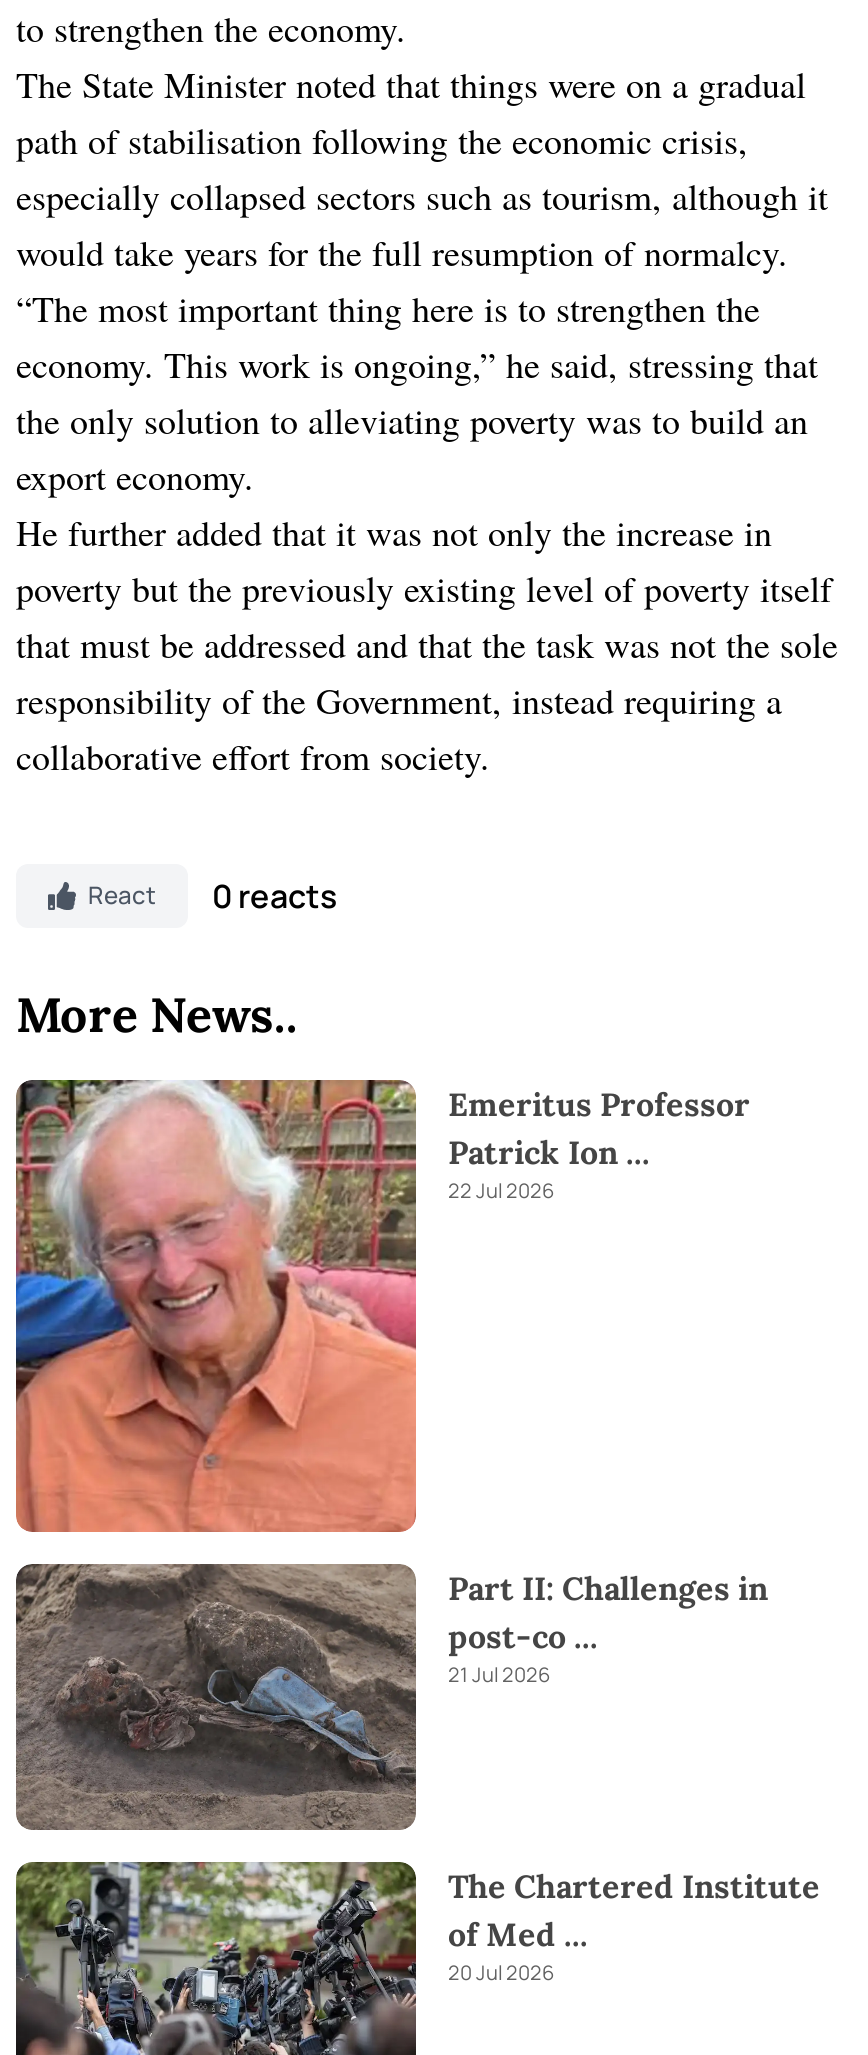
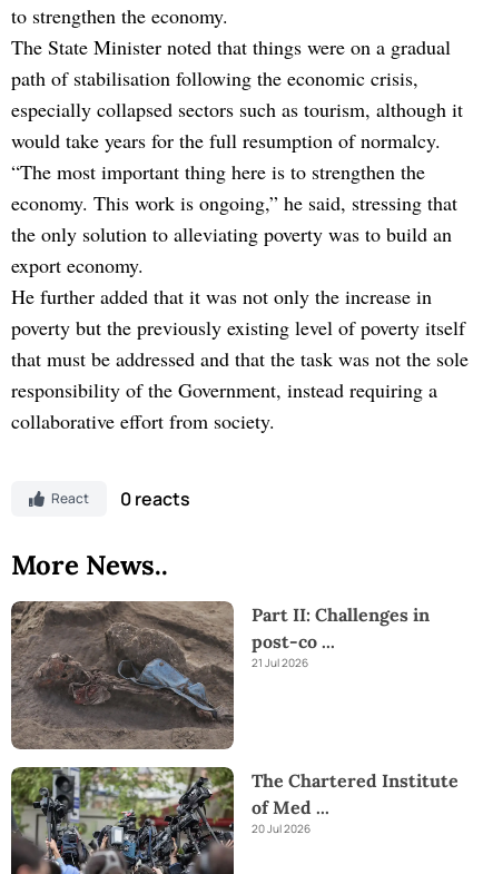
- [image]
- Emeritus Professor
- Patrick Ion...
- 22 Jul 2026
